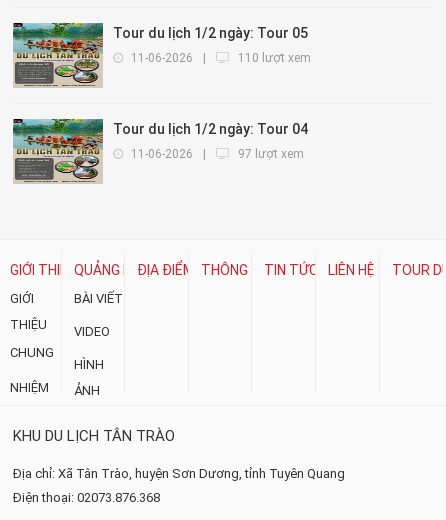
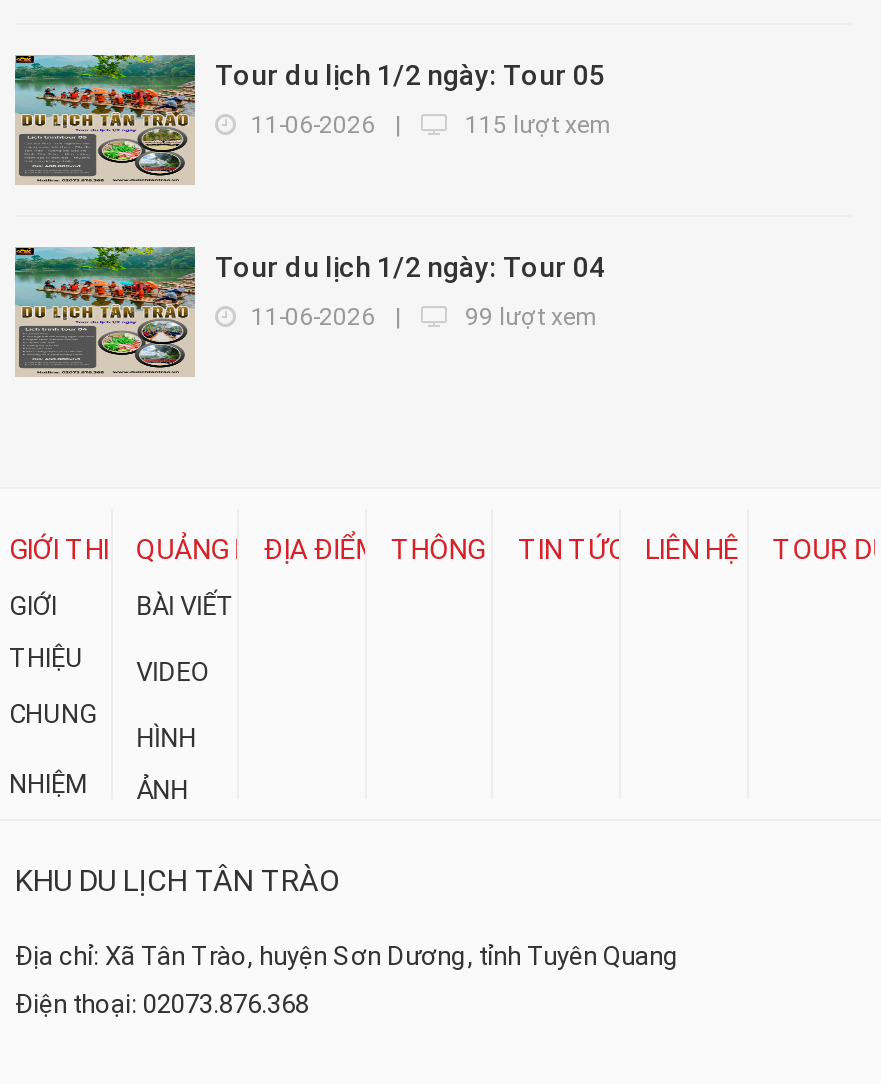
- 110 lượt xem
+ 115 lượt xem

- 97 lượt xem
+ 99 lượt xem
